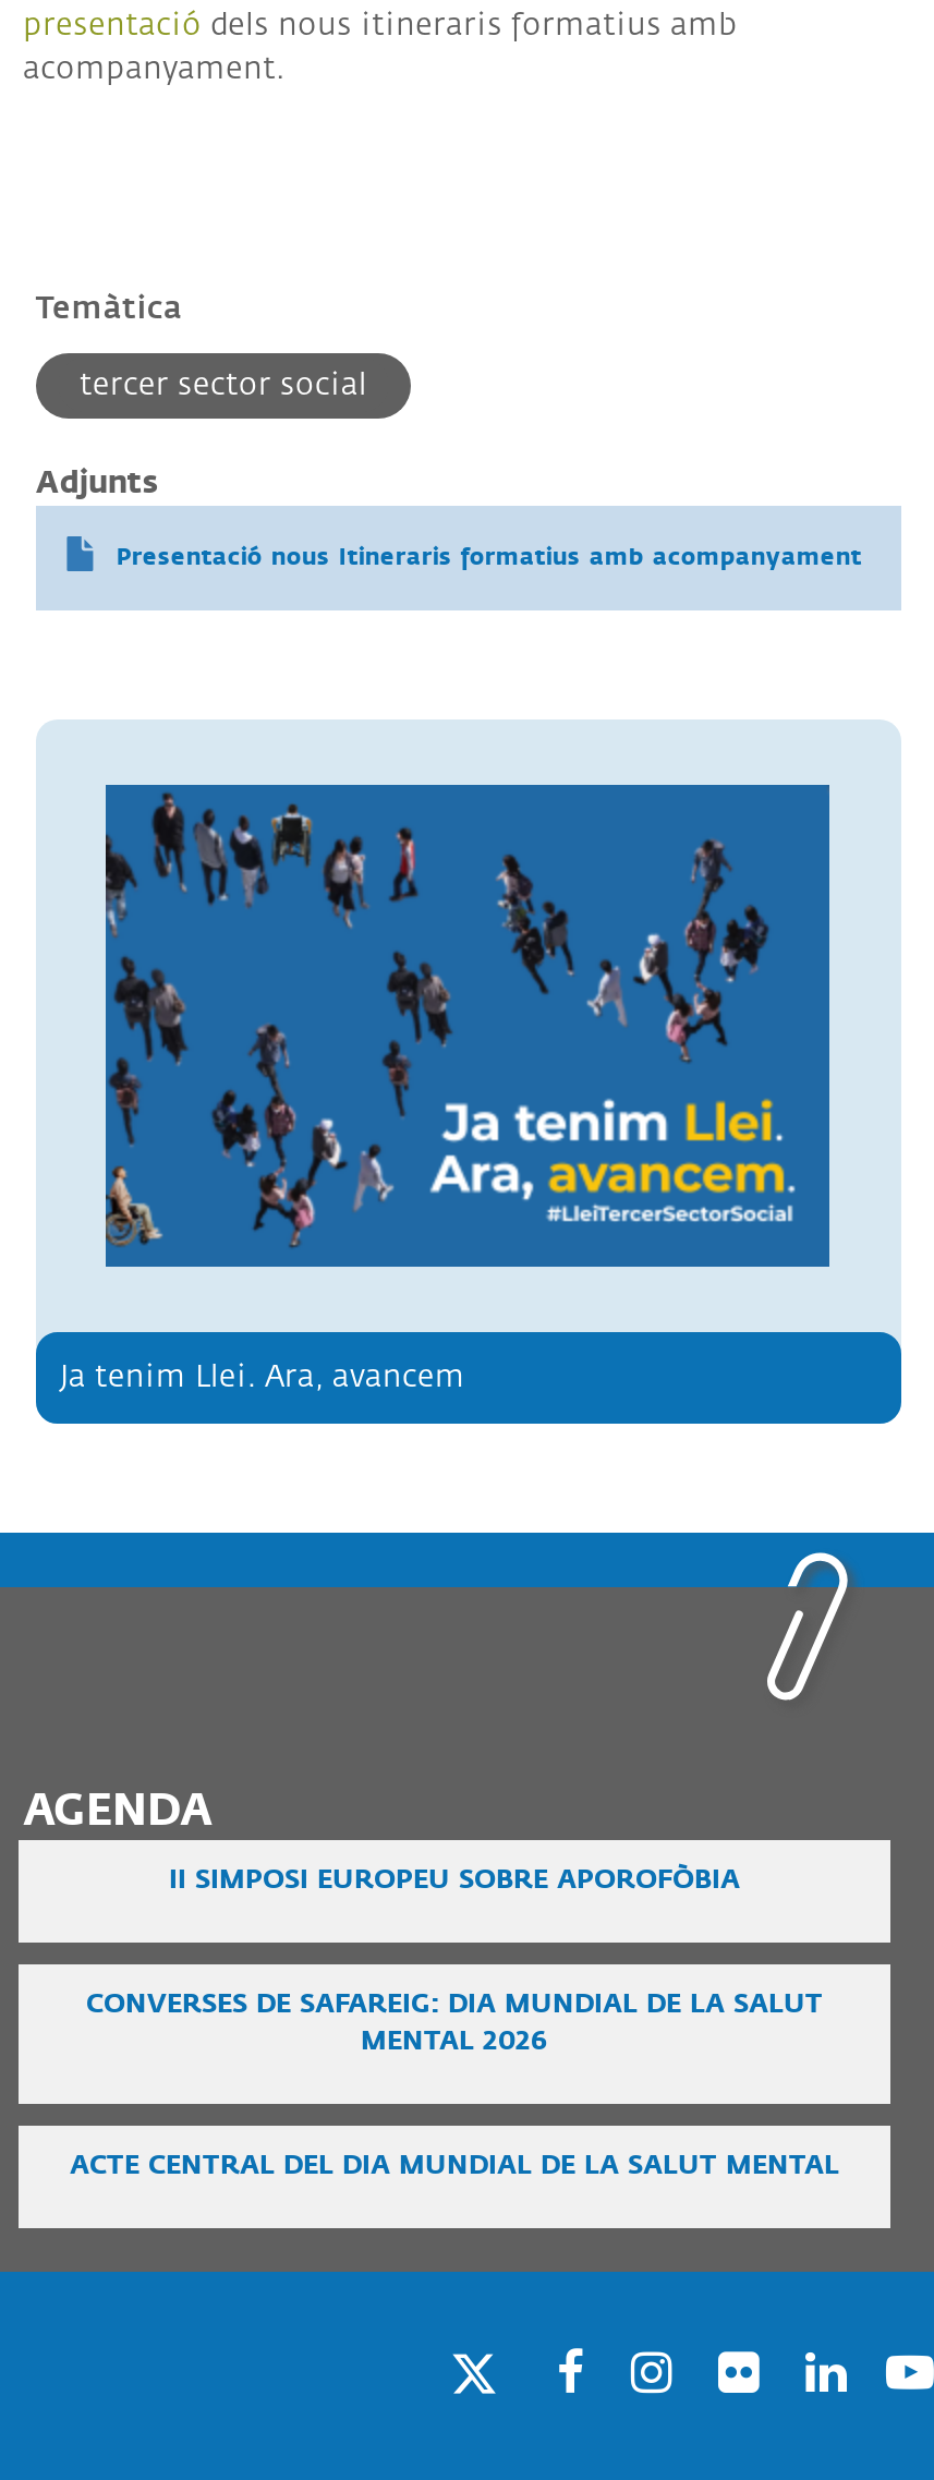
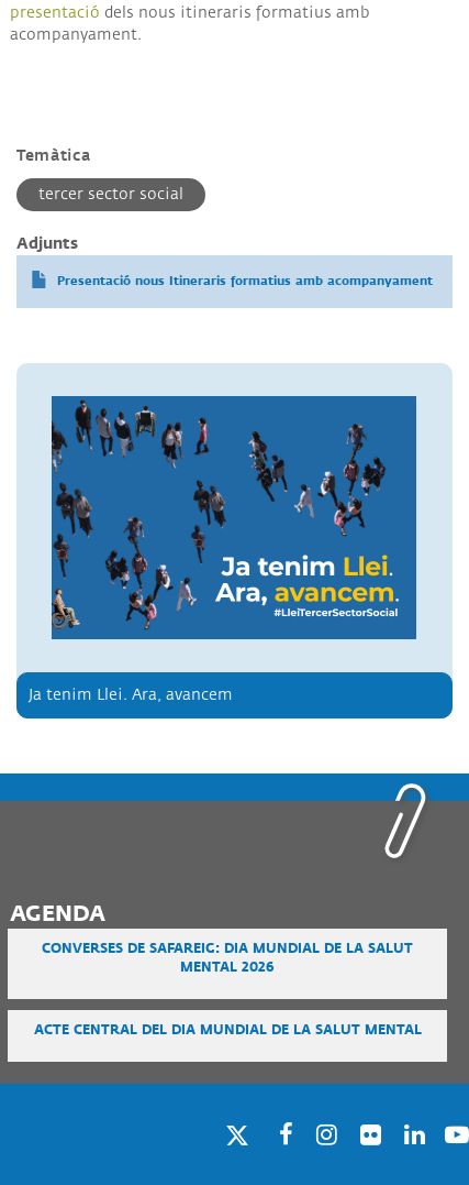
- II SIMPOSI EUROPEU SOBRE APOROFÒBIA
